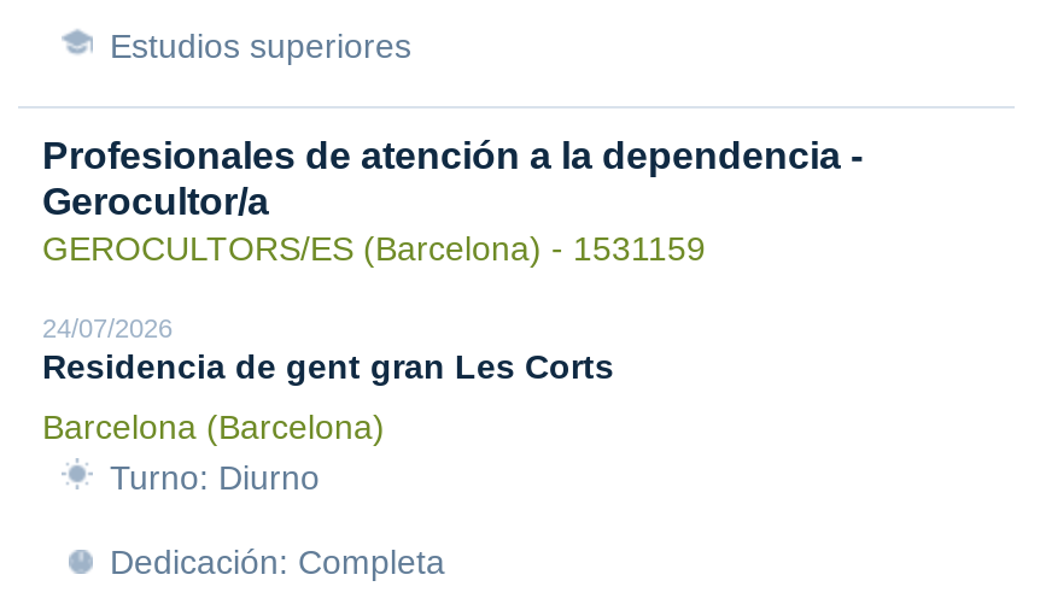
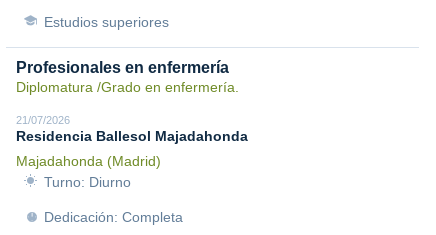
- Profesionales de atención a la dependencia -
- Gerocultor/a
- GEROCULTORS/ES (Barcelona) - 1531159
+ Profesionales en enfermería
+ Diplomatura /Grado en enfermería.

- 24/07/2026
- Residencia de gent gran Les Corts
+ 21/07/2026
+ Residencia Ballesol Majadahonda

- Barcelona (Barcelona)
+ Majadahonda (Madrid)
